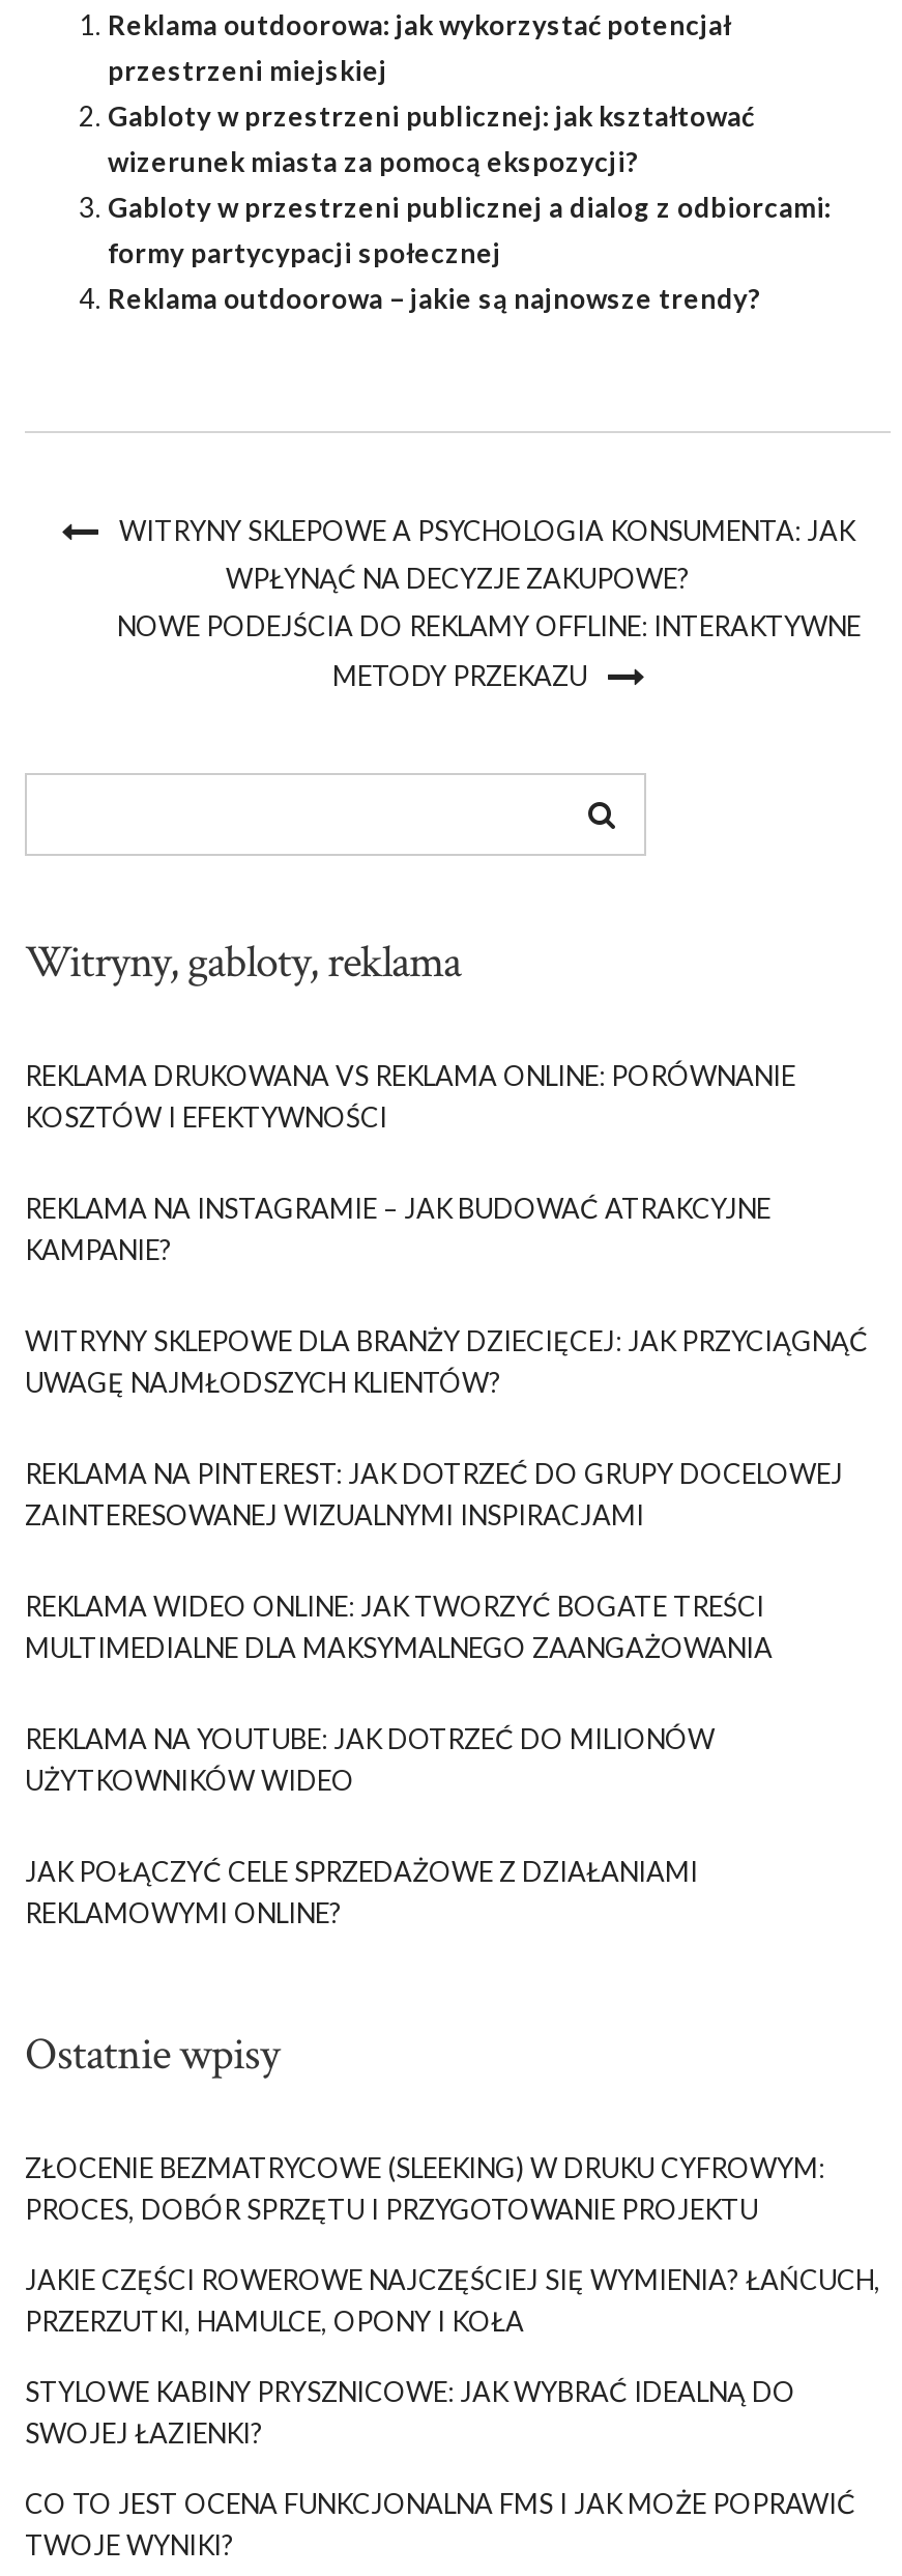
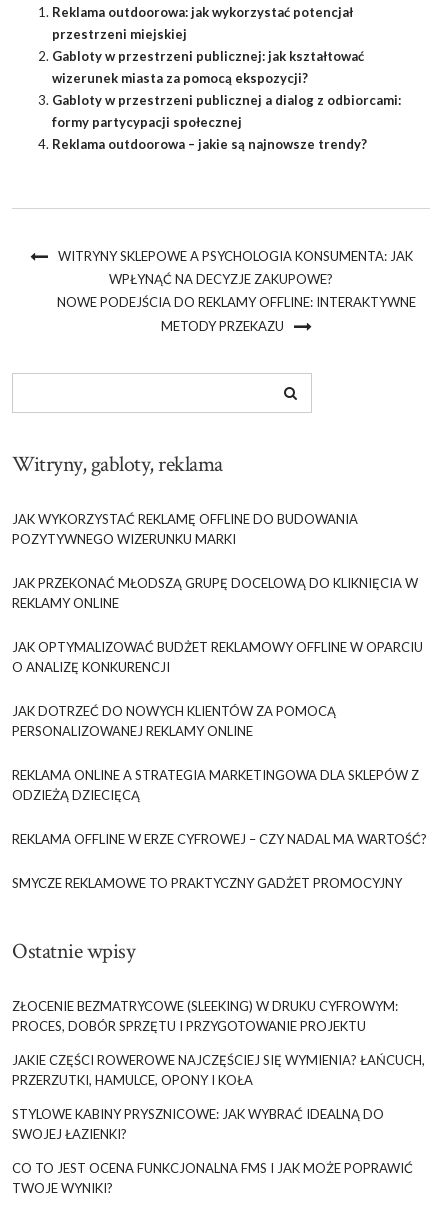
- REKLAMA DRUKOWANA VS REKLAMA ONLINE: PORÓWNANIE
- KOSZTÓW I EFEKTYWNOŚCI
+ JAK WYKORZYSTAĆ REKLAMĘ OFFLINE DO BUDOWANIA
+ POZYTYWNEGO WIZERUNKU MARKI

- REKLAMA NA INSTAGRAMIE – JAK BUDOWAĆ ATRAKCYJNE
- KAMPANIE?
+ JAK PRZEKONAĆ MŁODSZĄ GRUPĘ DOCELOWĄ DO KLIKNIĘCIA W
+ REKLAMY ONLINE

- WITRYNY SKLEPOWE DLA BRANŻY DZIECIĘCEJ: JAK PRZYCIĄGNĄĆ
- UWAGĘ NAJMŁODSZYCH KLIENTÓW?
+ JAK OPTYMALIZOWAĆ BUDŻET REKLAMOWY OFFLINE W OPARCIU
+ O ANALIZĘ KONKURENCJI

- REKLAMA NA PINTEREST: JAK DOTRZEĆ DO GRUPY DOCELOWEJ
- ZAINTERESOWANEJ WIZUALNYMI INSPIRACJAMI
+ JAK DOTRZEĆ DO NOWYCH KLIENTÓW ZA POMOCĄ
+ PERSONALIZOWANEJ REKLAMY ONLINE

- REKLAMA WIDEO ONLINE: JAK TWORZYĆ BOGATE TREŚCI
- MULTIMEDIALNE DLA MAKSYMALNEGO ZAANGAŻOWANIA
+ REKLAMA ONLINE A STRATEGIA MARKETINGOWA DLA SKLEPÓW Z
+ ODZIEŻĄ DZIECIĘCĄ

- REKLAMA NA YOUTUBE: JAK DOTRZEĆ DO MILIONÓW
- UŻYTKOWNIKÓW WIDEO
+ REKLAMA OFFLINE W ERZE CYFROWEJ – CZY NADAL MA WARTOŚĆ?

- JAK POŁĄCZYĆ CELE SPRZEDAŻOWE Z DZIAŁANIAMI
- REKLAMOWYMI ONLINE?
+ SMYCZE REKLAMOWE TO PRAKTYCZNY GADŻET PROMOCYJNY
